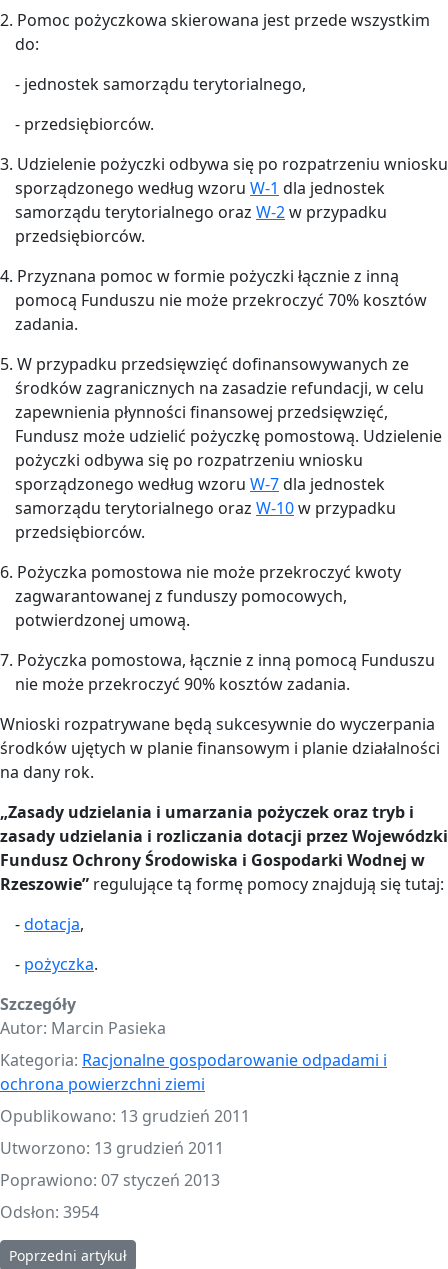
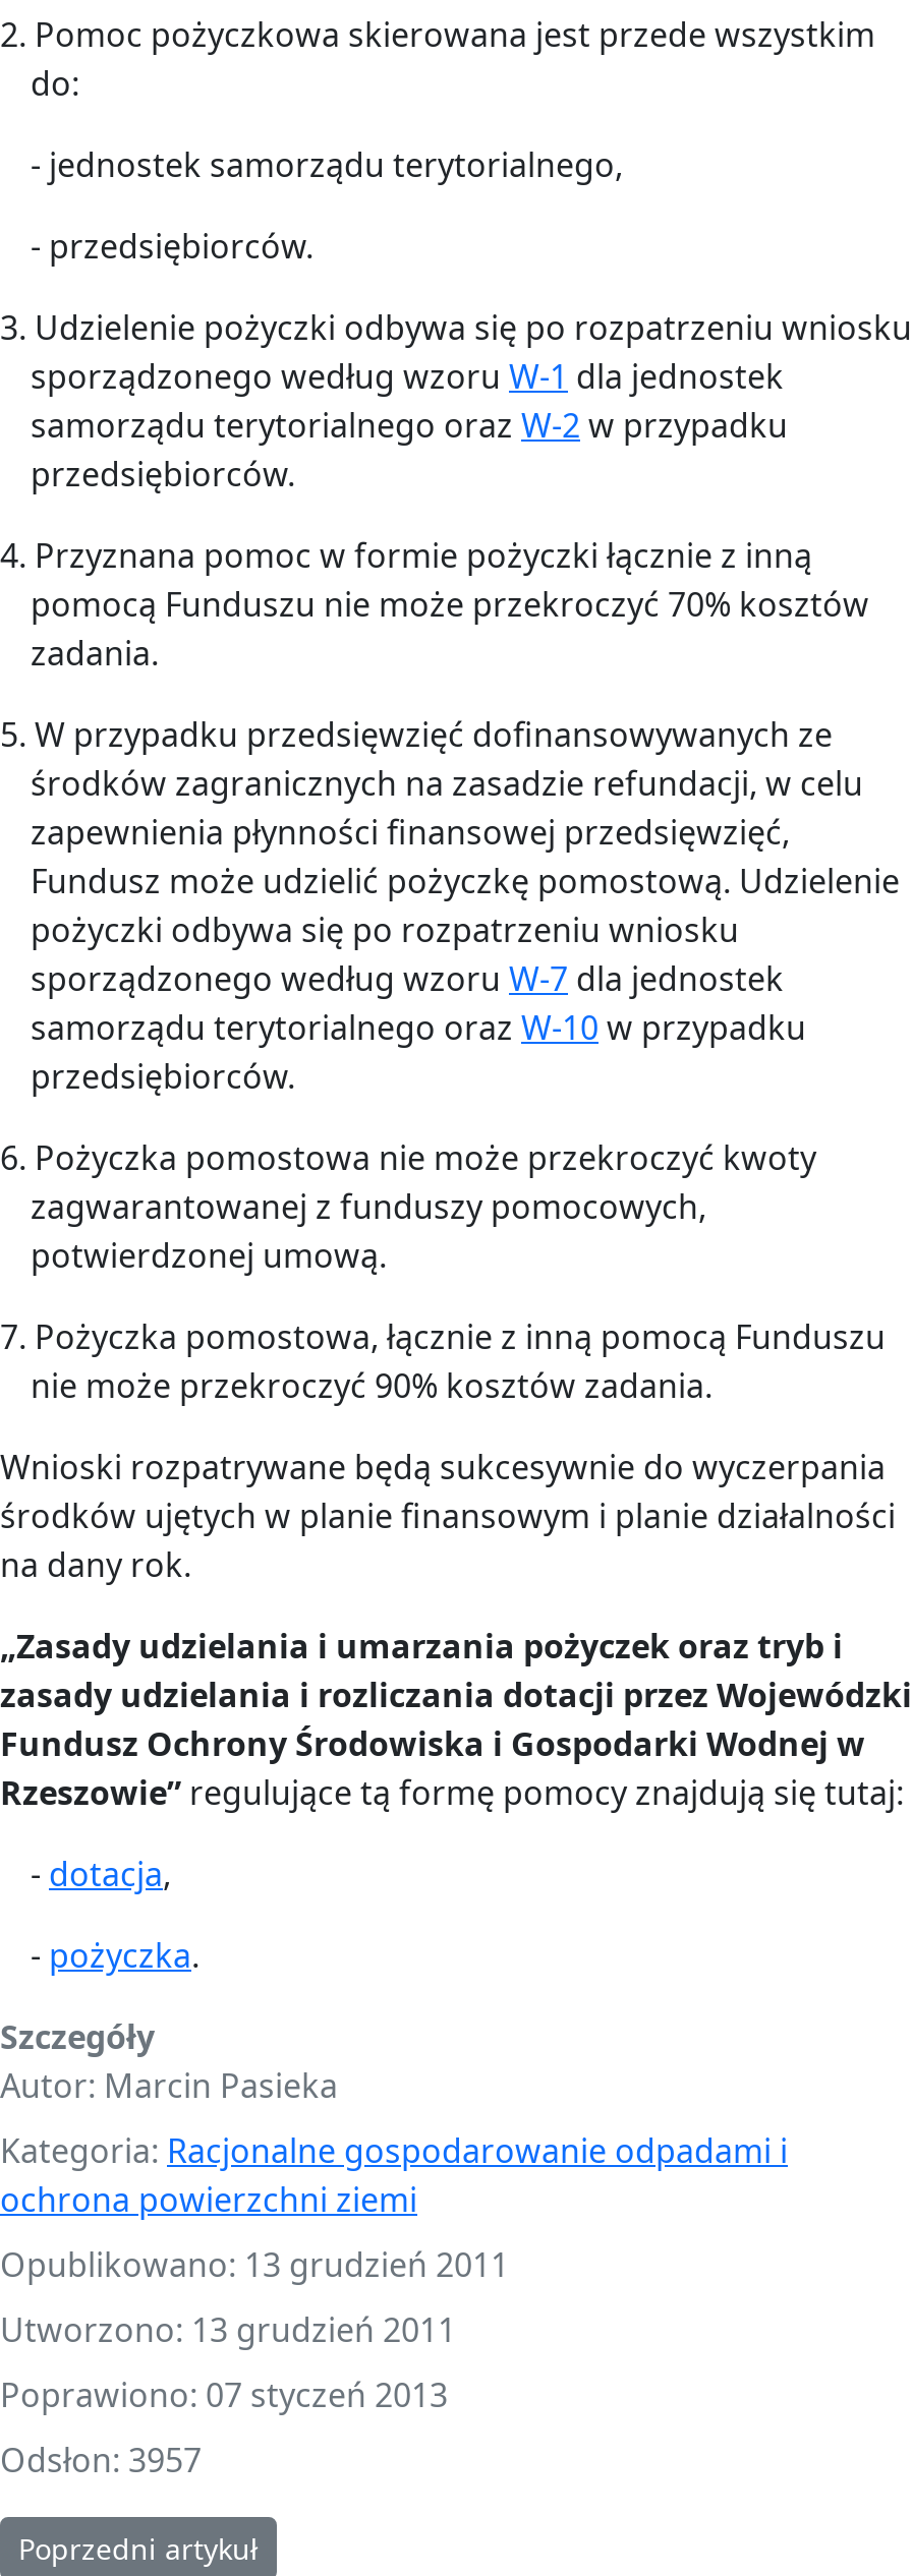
- Odsłon: 3954
+ Odsłon: 3957
